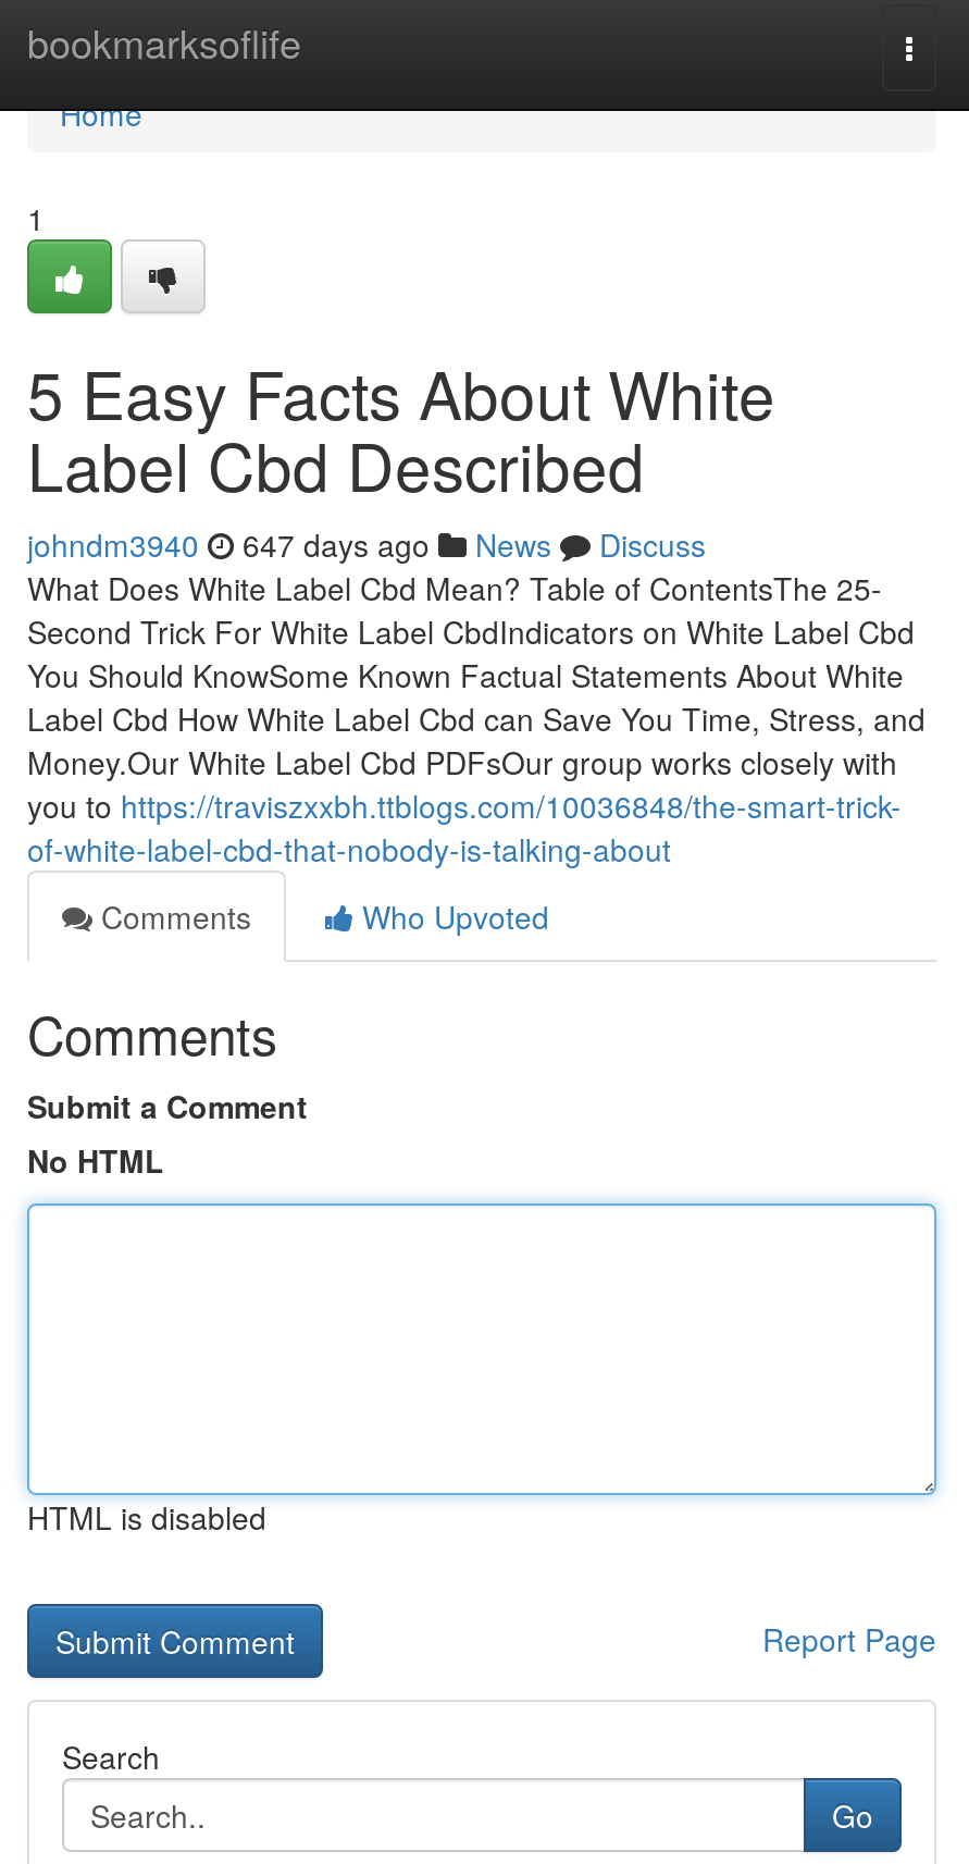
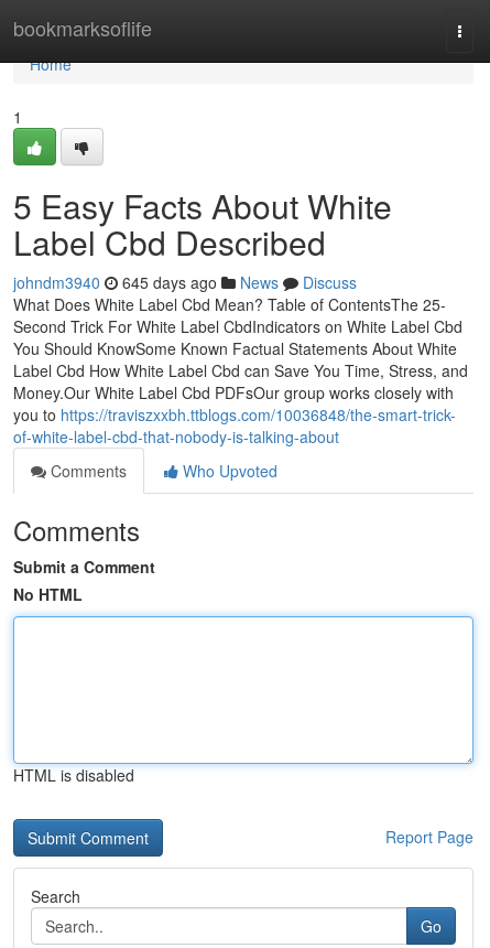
- johndm3940 647 days ago News Discuss
+ johndm3940 645 days ago News Discuss
